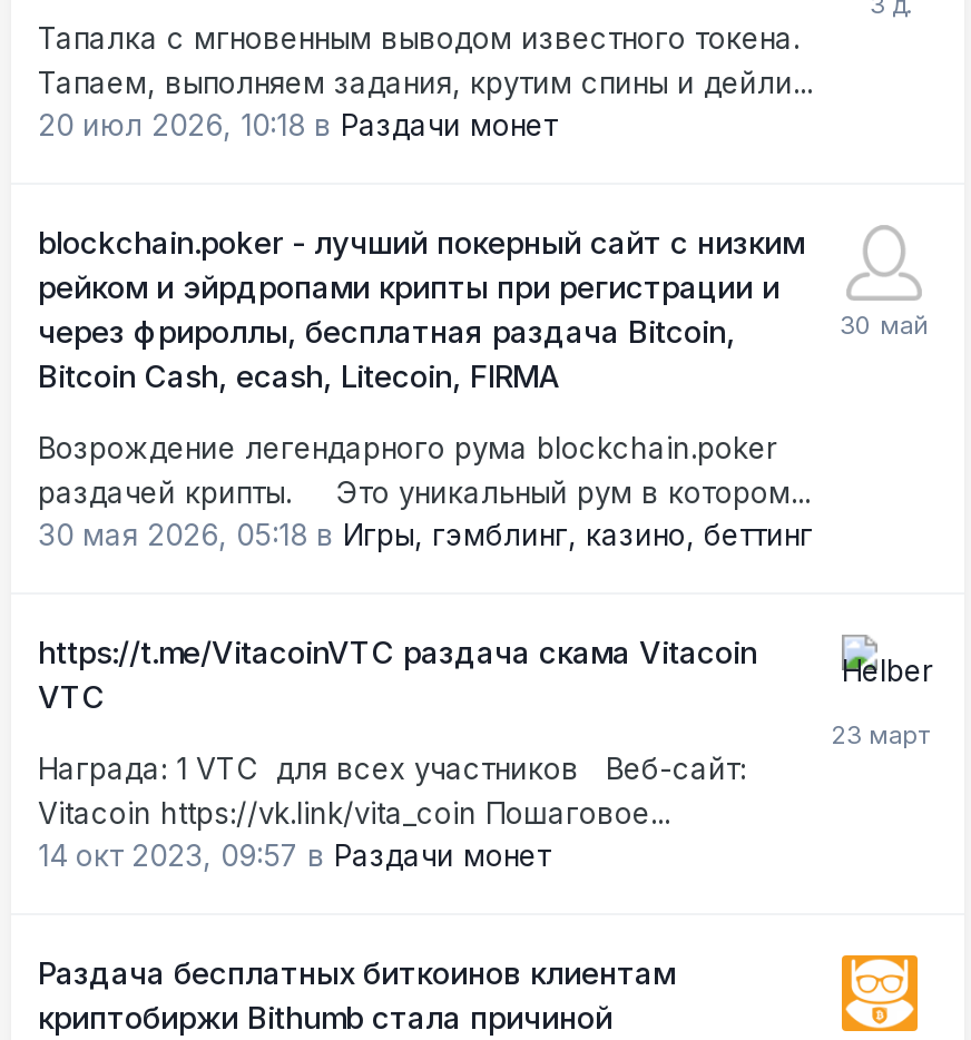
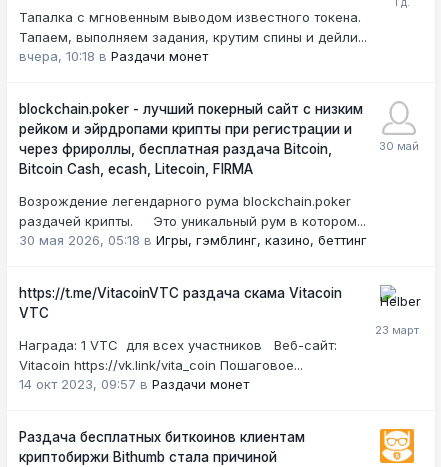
- 20 июл 2026, 10:18 в Раздачи монет
+ вчера, 10:18 в Раздачи монет
